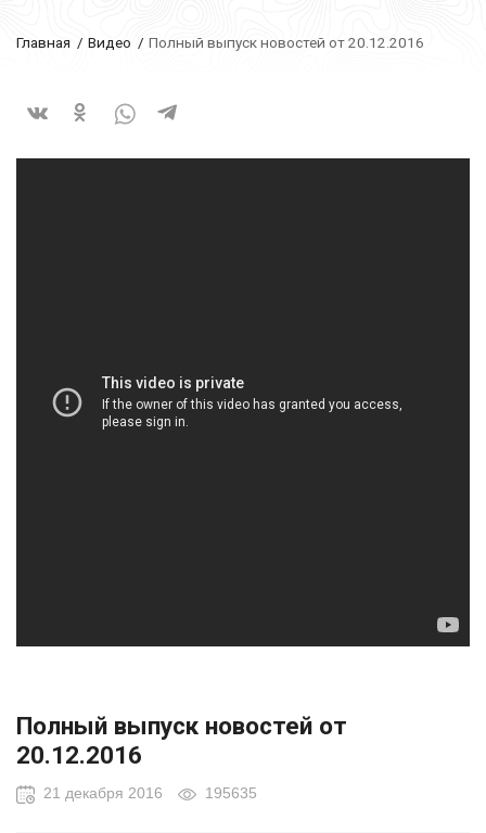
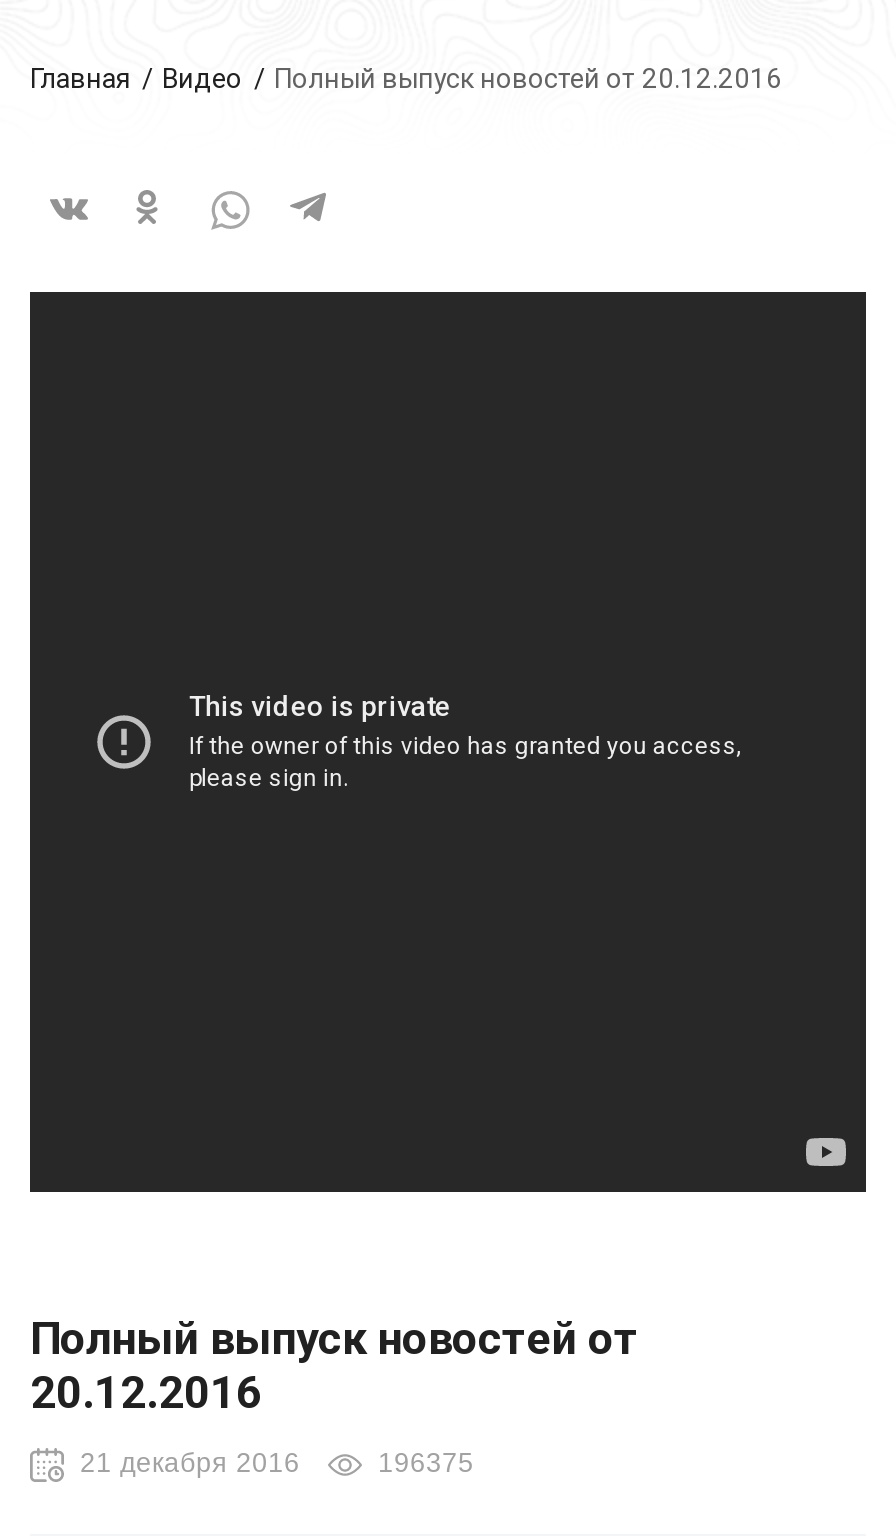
- 195635
+ 196375
